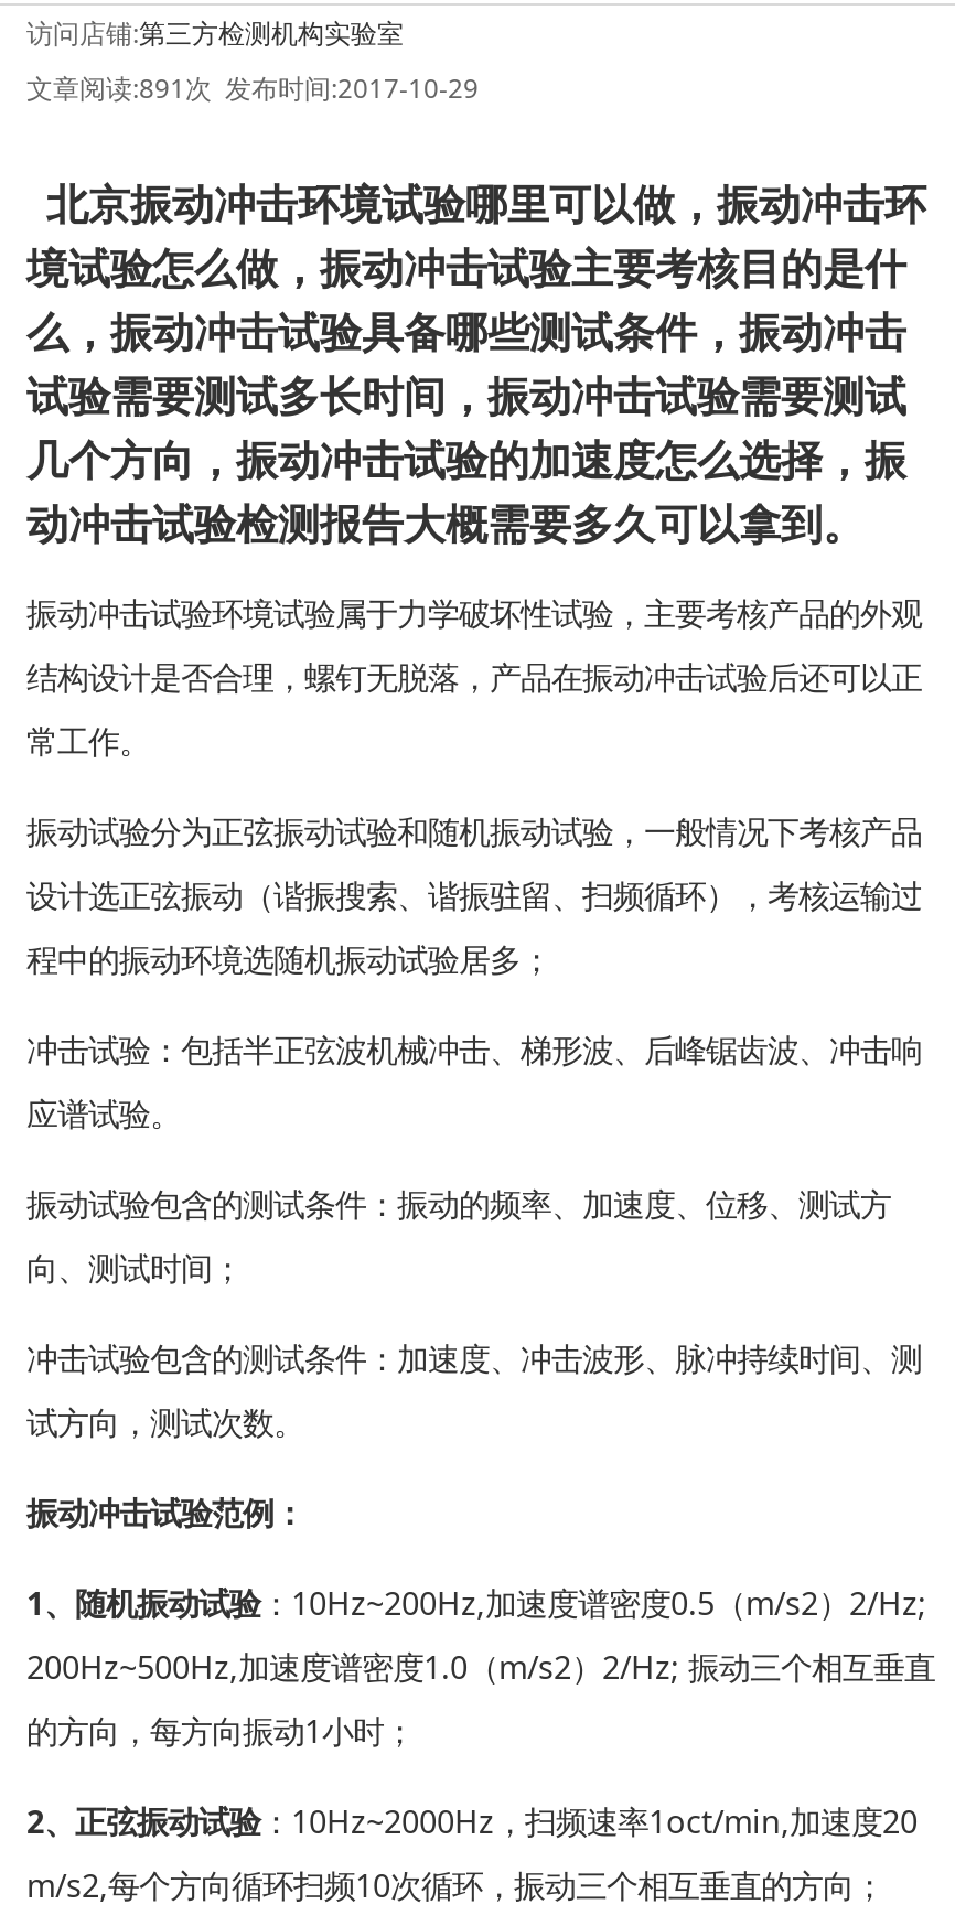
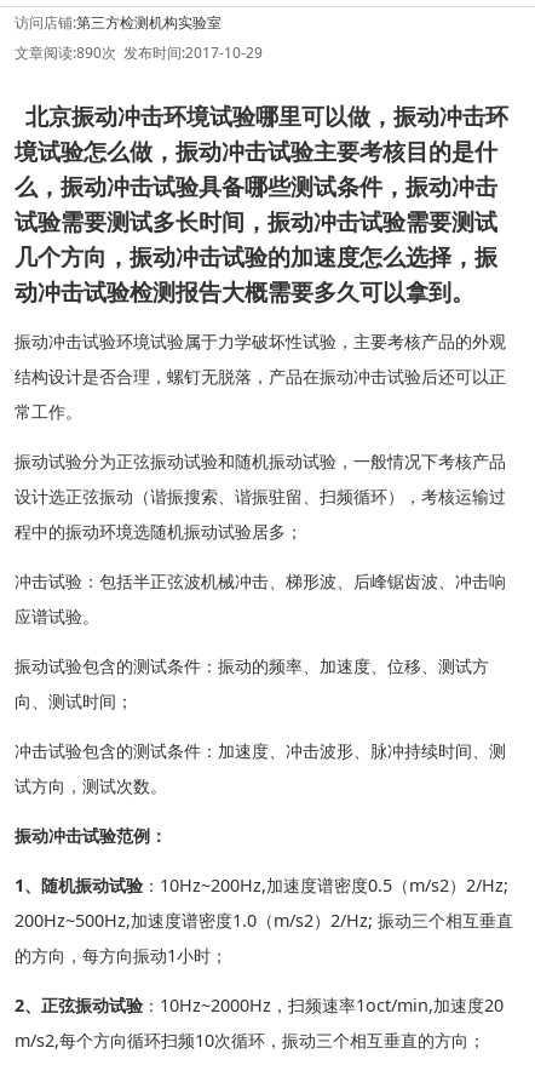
- 文章阅读:891次 发布时间:2017-10-29
+ 文章阅读:890次 发布时间:2017-10-29
